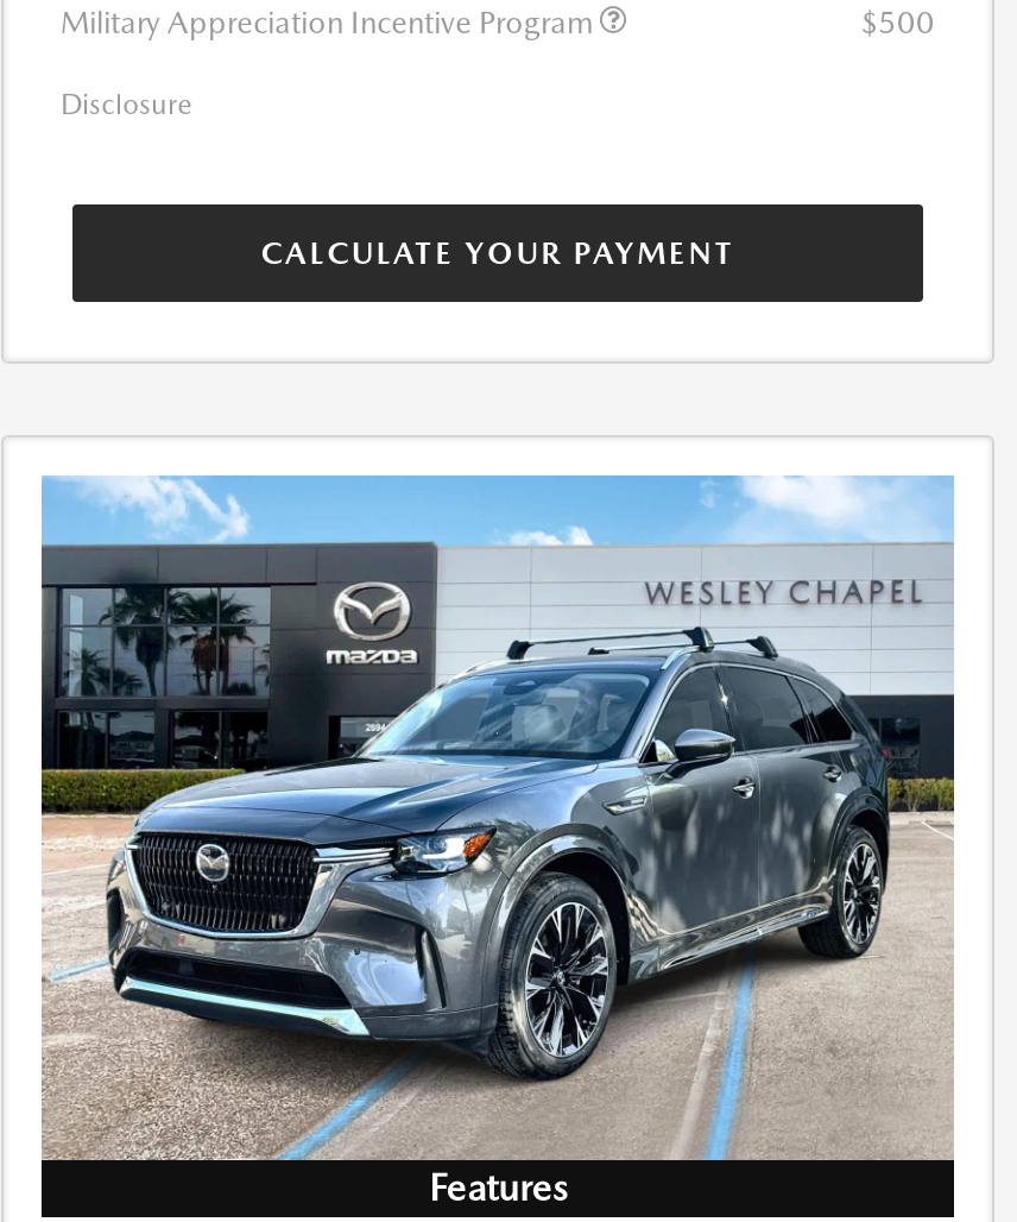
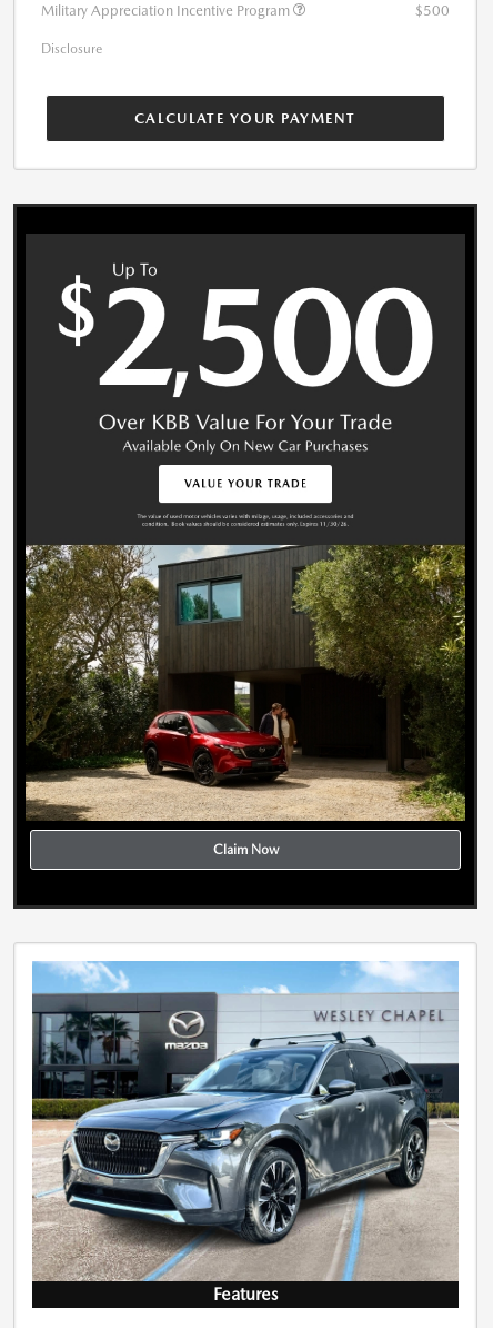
+ [image]
+ Claim Now
